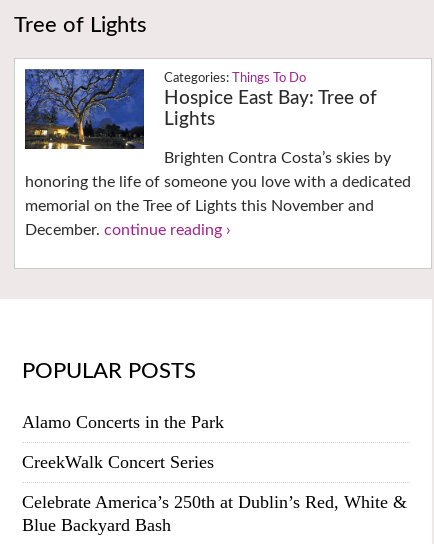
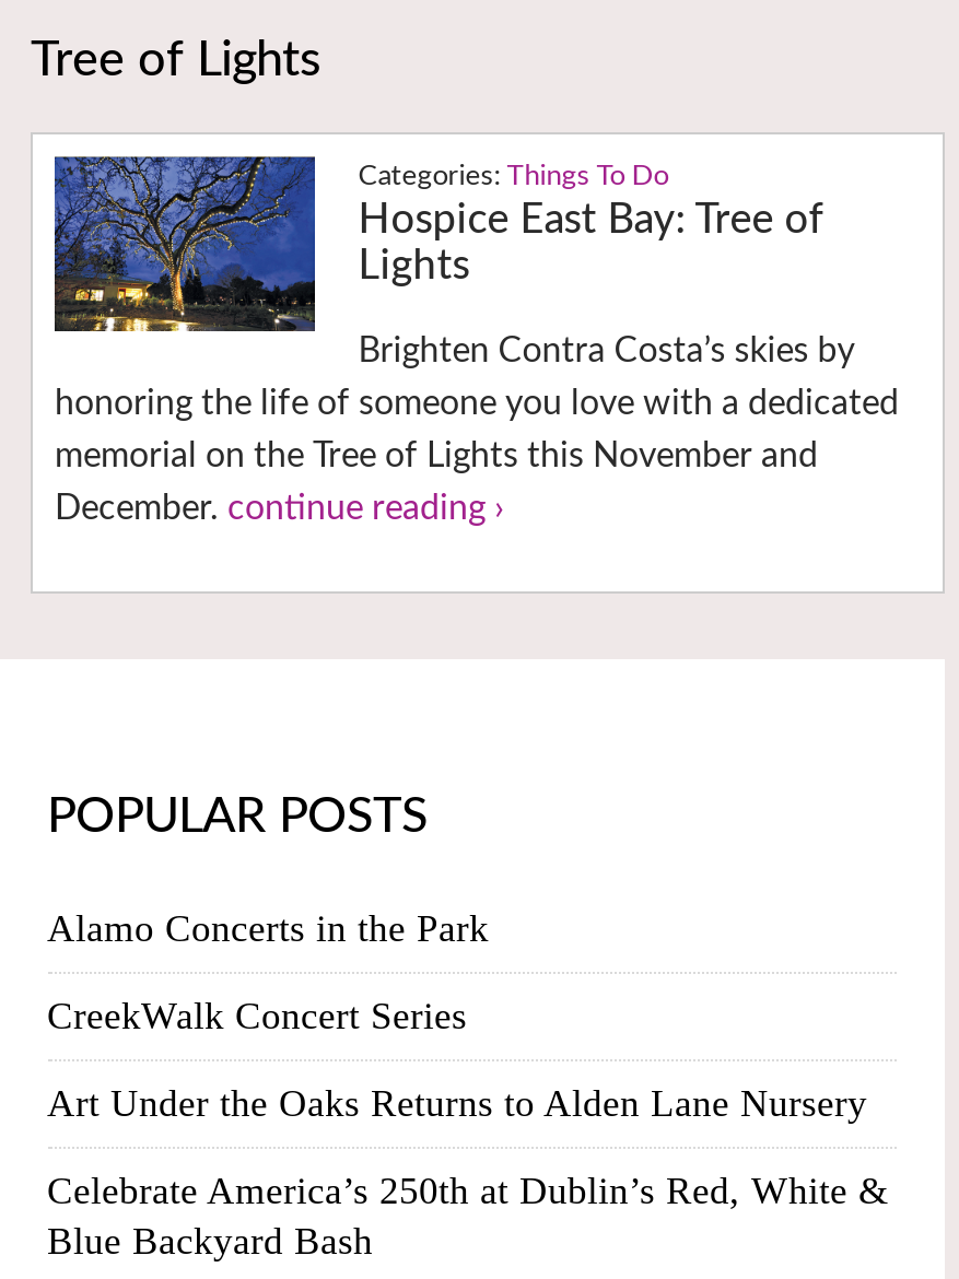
+ Art Under the Oaks Returns to Alden Lane Nursery
